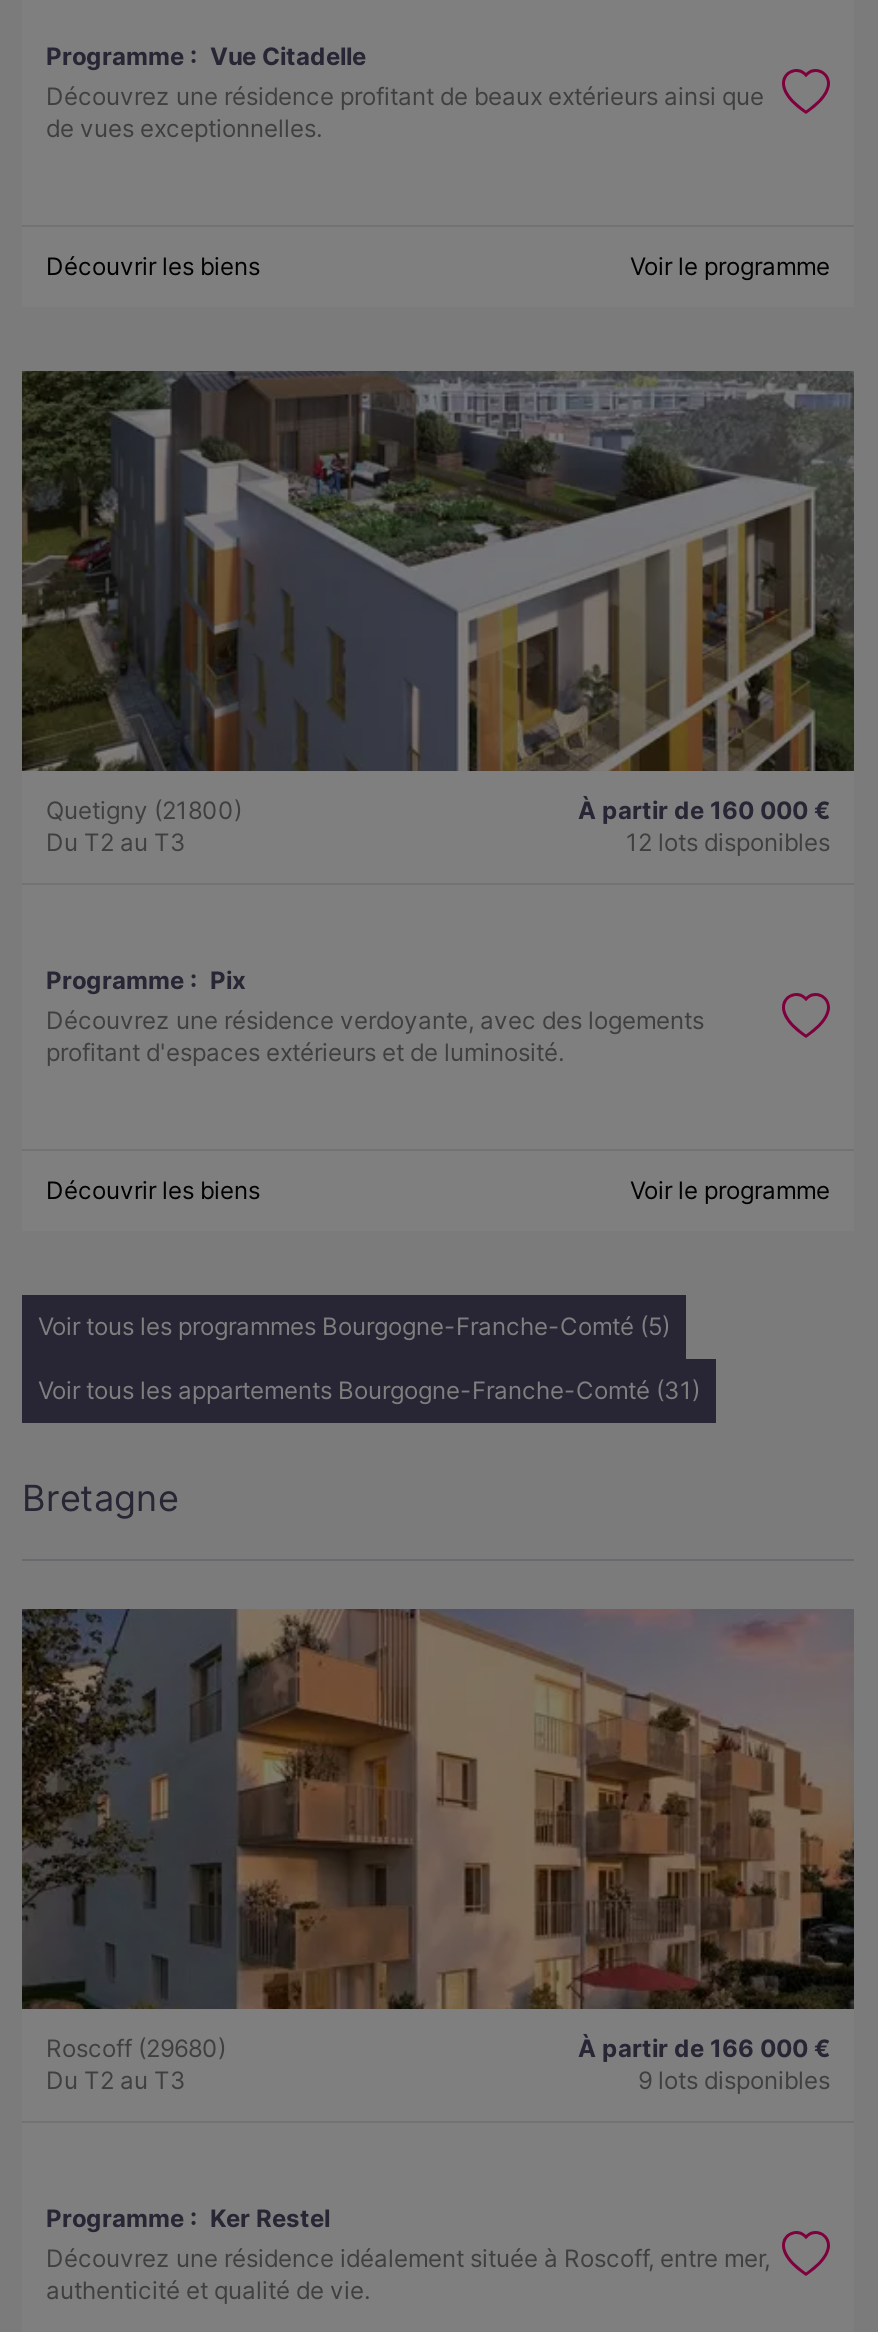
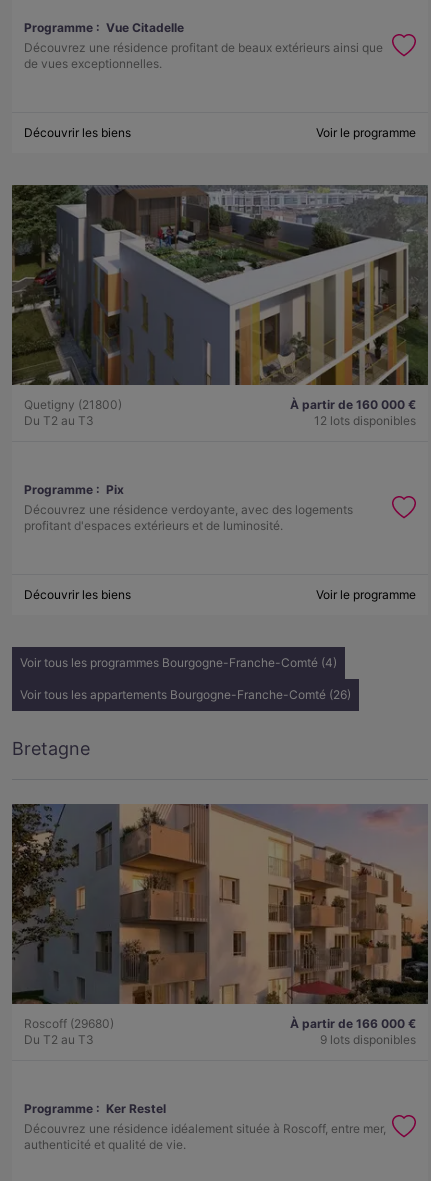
- Voir tous les programmes Bourgogne-Franche-Comté (5)
+ Voir tous les programmes Bourgogne-Franche-Comté (4)

- Voir tous les appartements Bourgogne-Franche-Comté (31)
+ Voir tous les appartements Bourgogne-Franche-Comté (26)
